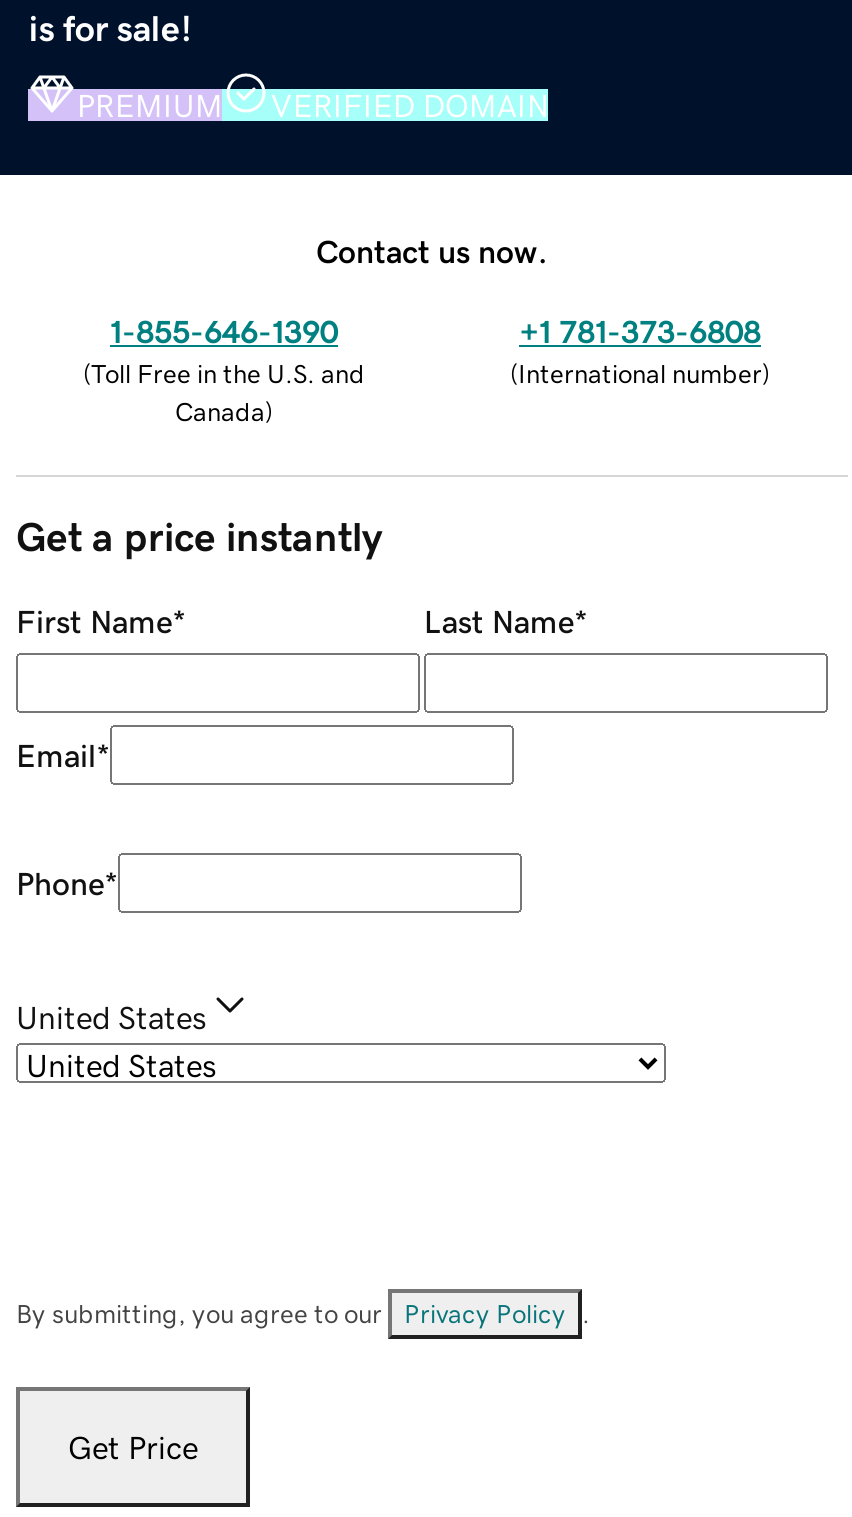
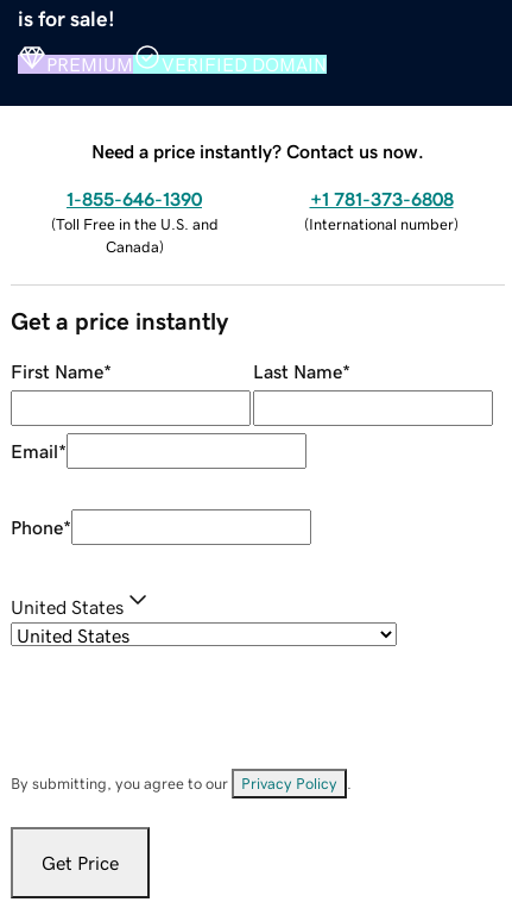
- Contact us now.
+ Need a price instantly? Contact us now.
